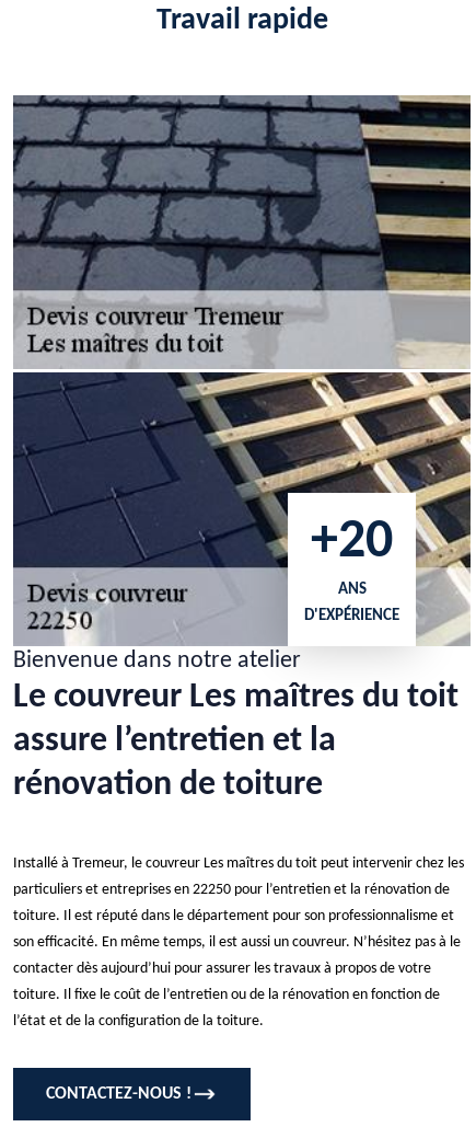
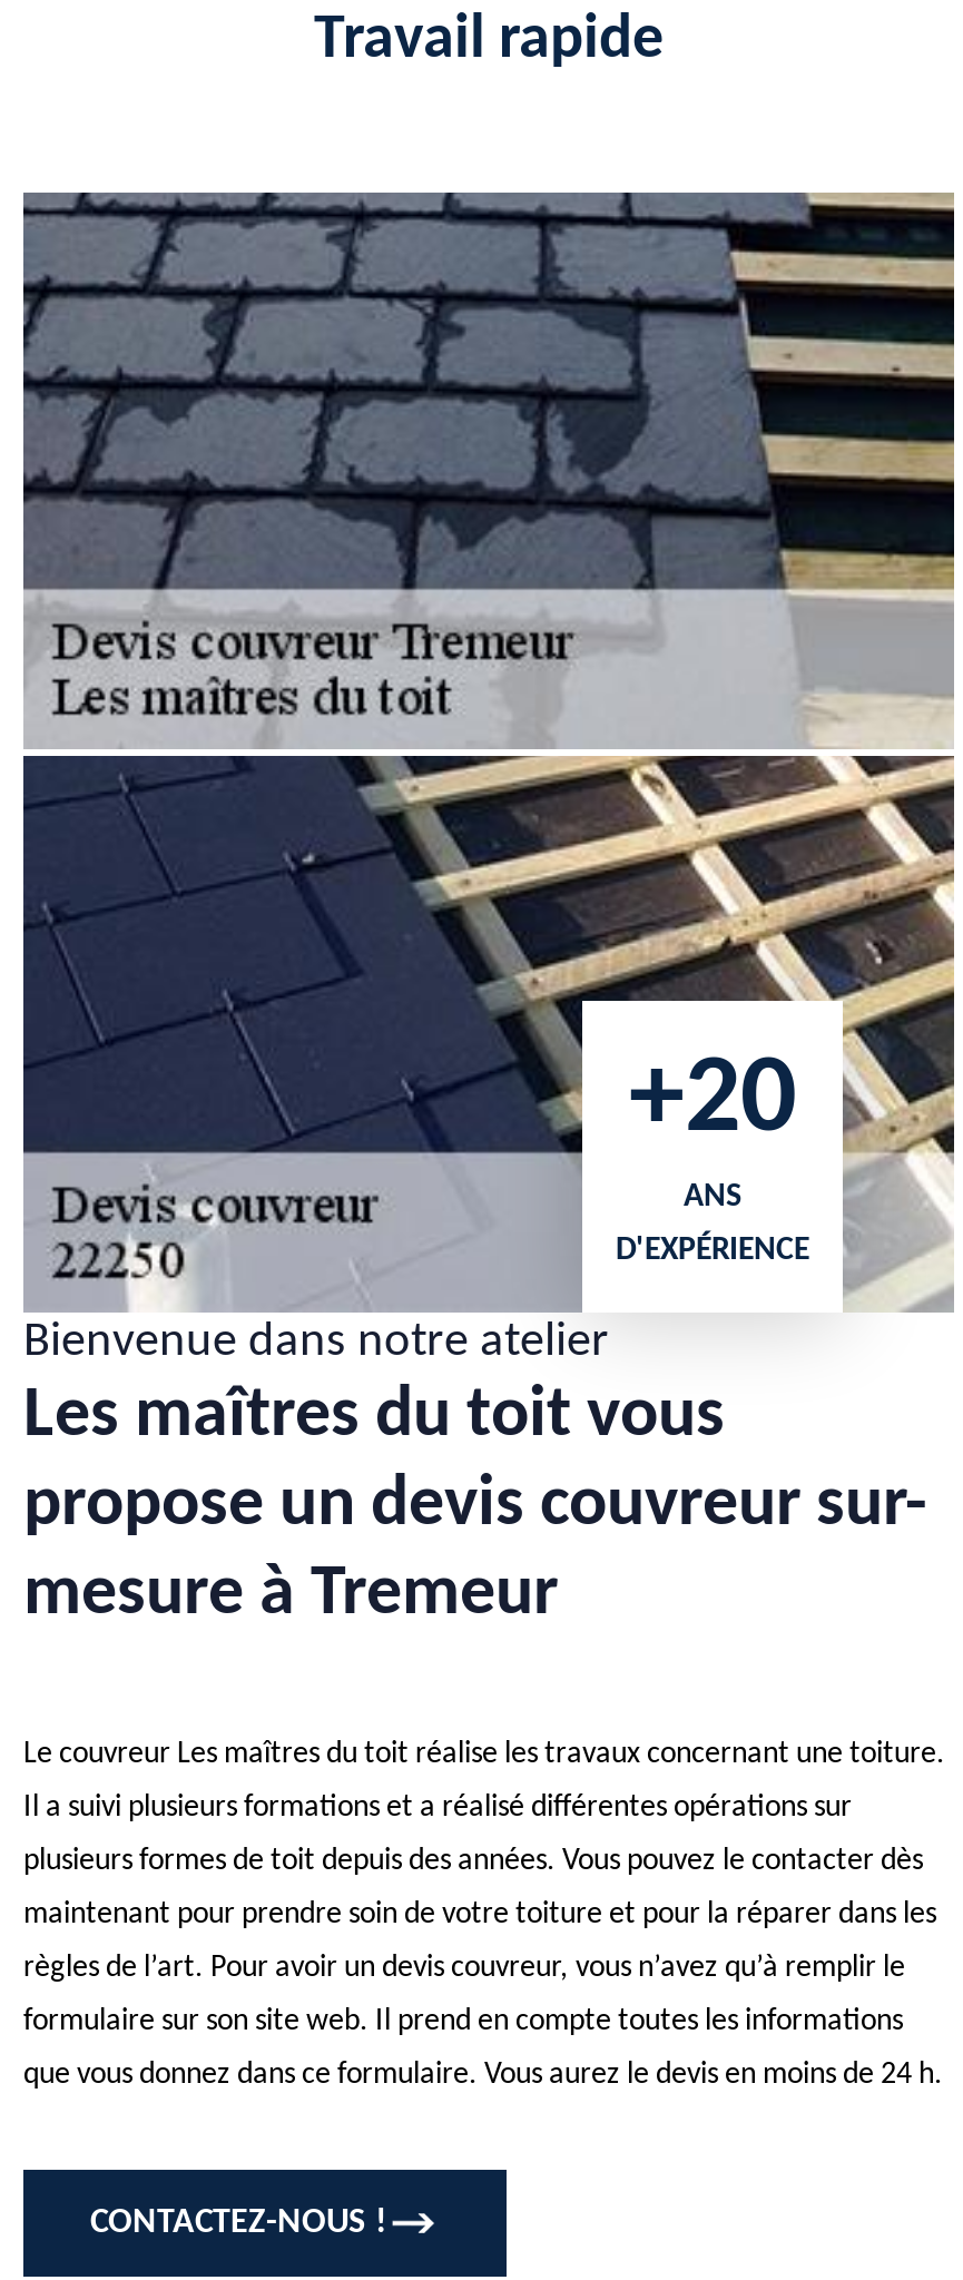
- Le couvreur Les maîtres du toit
- assure l’entretien et la
- rénovation de toiture
+ Les maîtres du toit vous
+ propose un devis couvreur sur-
+ mesure à Tremeur

- Installé à Tremeur, le couvreur Les maîtres du toit peut intervenir chez les
+ Le couvreur Les maîtres du toit réalise les travaux concernant une toiture.

- particuliers et entreprises en 22250 pour l’entretien et la rénovation de
+ Il a suivi plusieurs formations et a réalisé différentes opérations sur

- toiture. Il est réputé dans le département pour son professionnalisme et
+ plusieurs formes de toit depuis des années. Vous pouvez le contacter dès

- son efficacité. En même temps, il est aussi un couvreur. N’hésitez pas à le
+ maintenant pour prendre soin de votre toiture et pour la réparer dans les

- contacter dès aujourd’hui pour assurer les travaux à propos de votre
+ règles de l’art. Pour avoir un devis couvreur, vous n’avez qu’à remplir le

- toiture. Il fixe le coût de l’entretien ou de la rénovation en fonction de
+ formulaire sur son site web. Il prend en compte toutes les informations

- l’état et de la configuration de la toiture.
+ que vous donnez dans ce formulaire. Vous aurez le devis en moins de 24 h.
